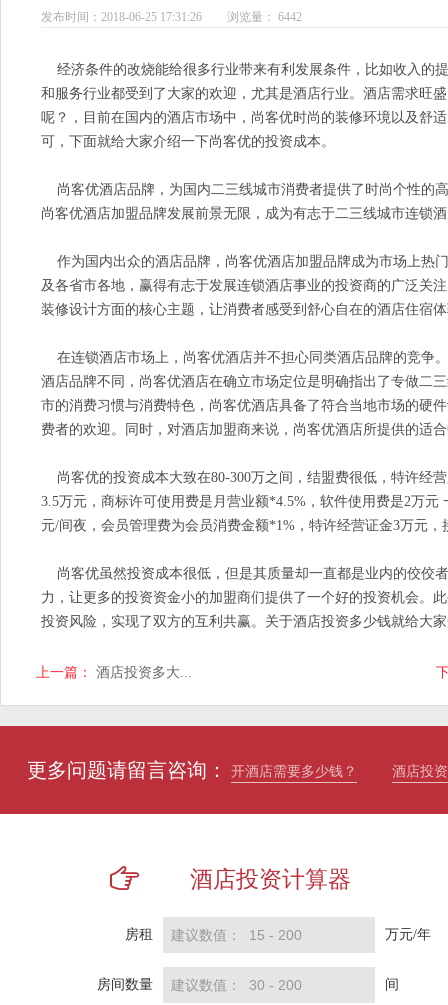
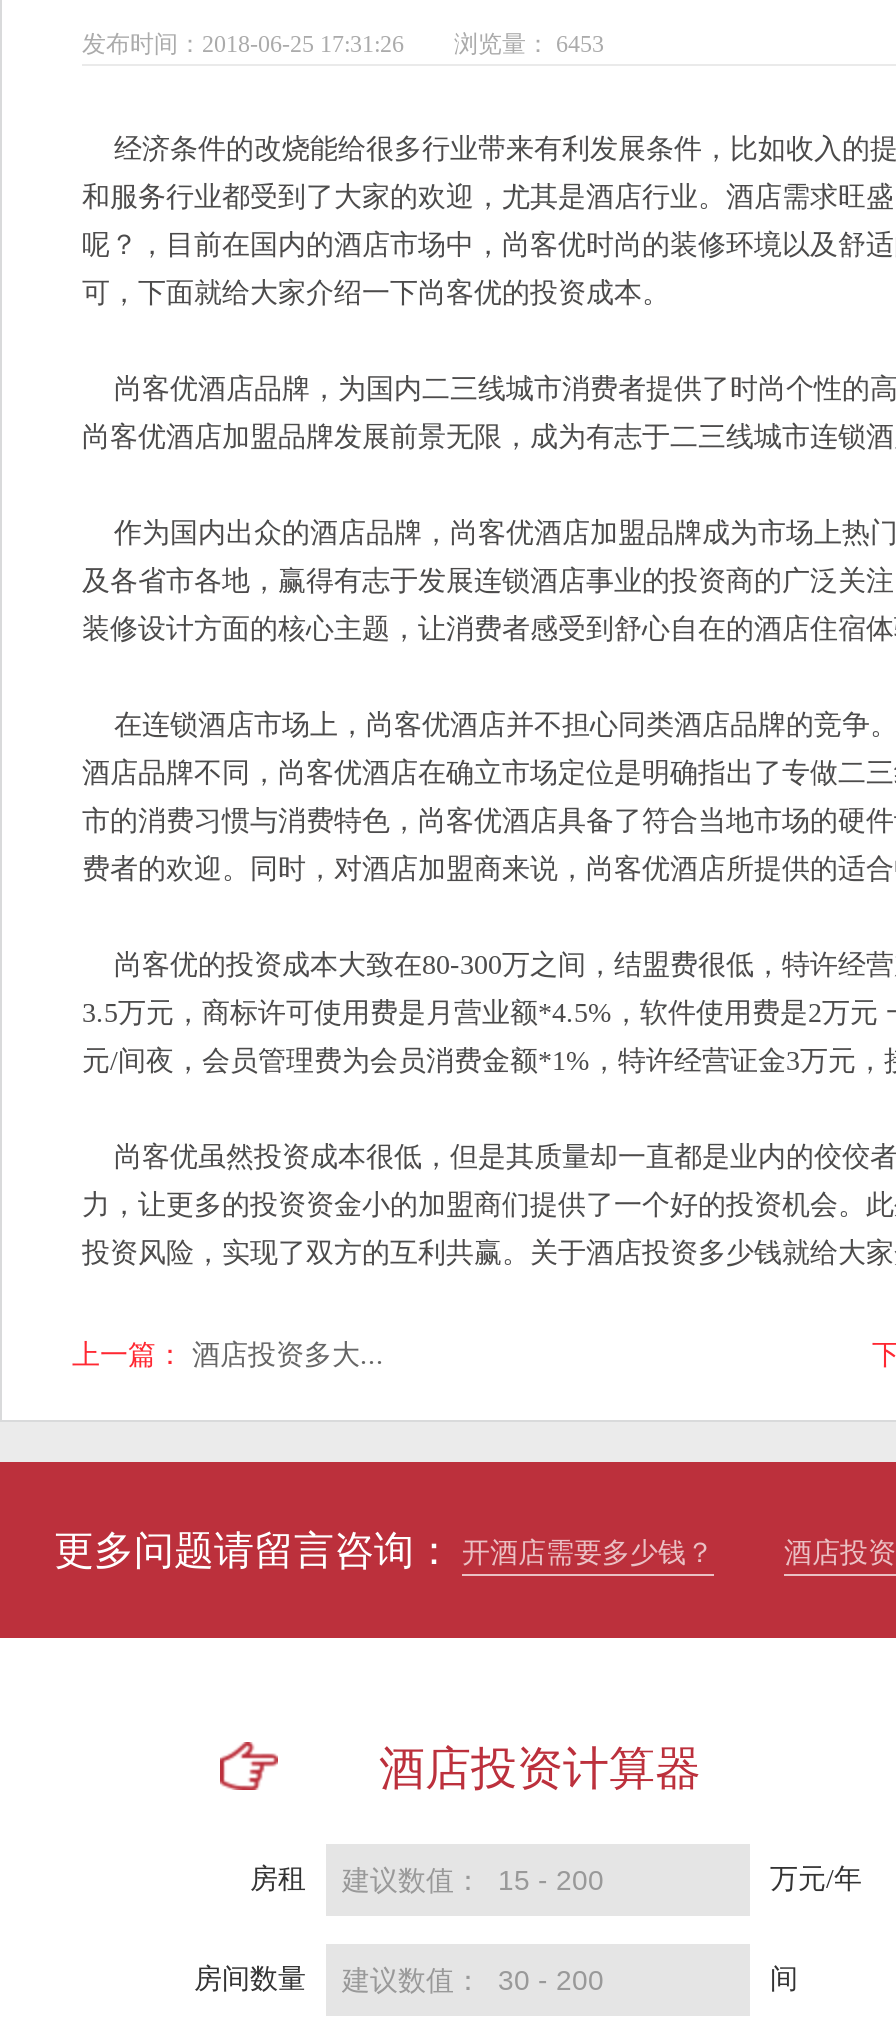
- 发布时间：2018-06-25 17:31:26 浏览量： 6442
+ 发布时间：2018-06-25 17:31:26 浏览量： 6453
